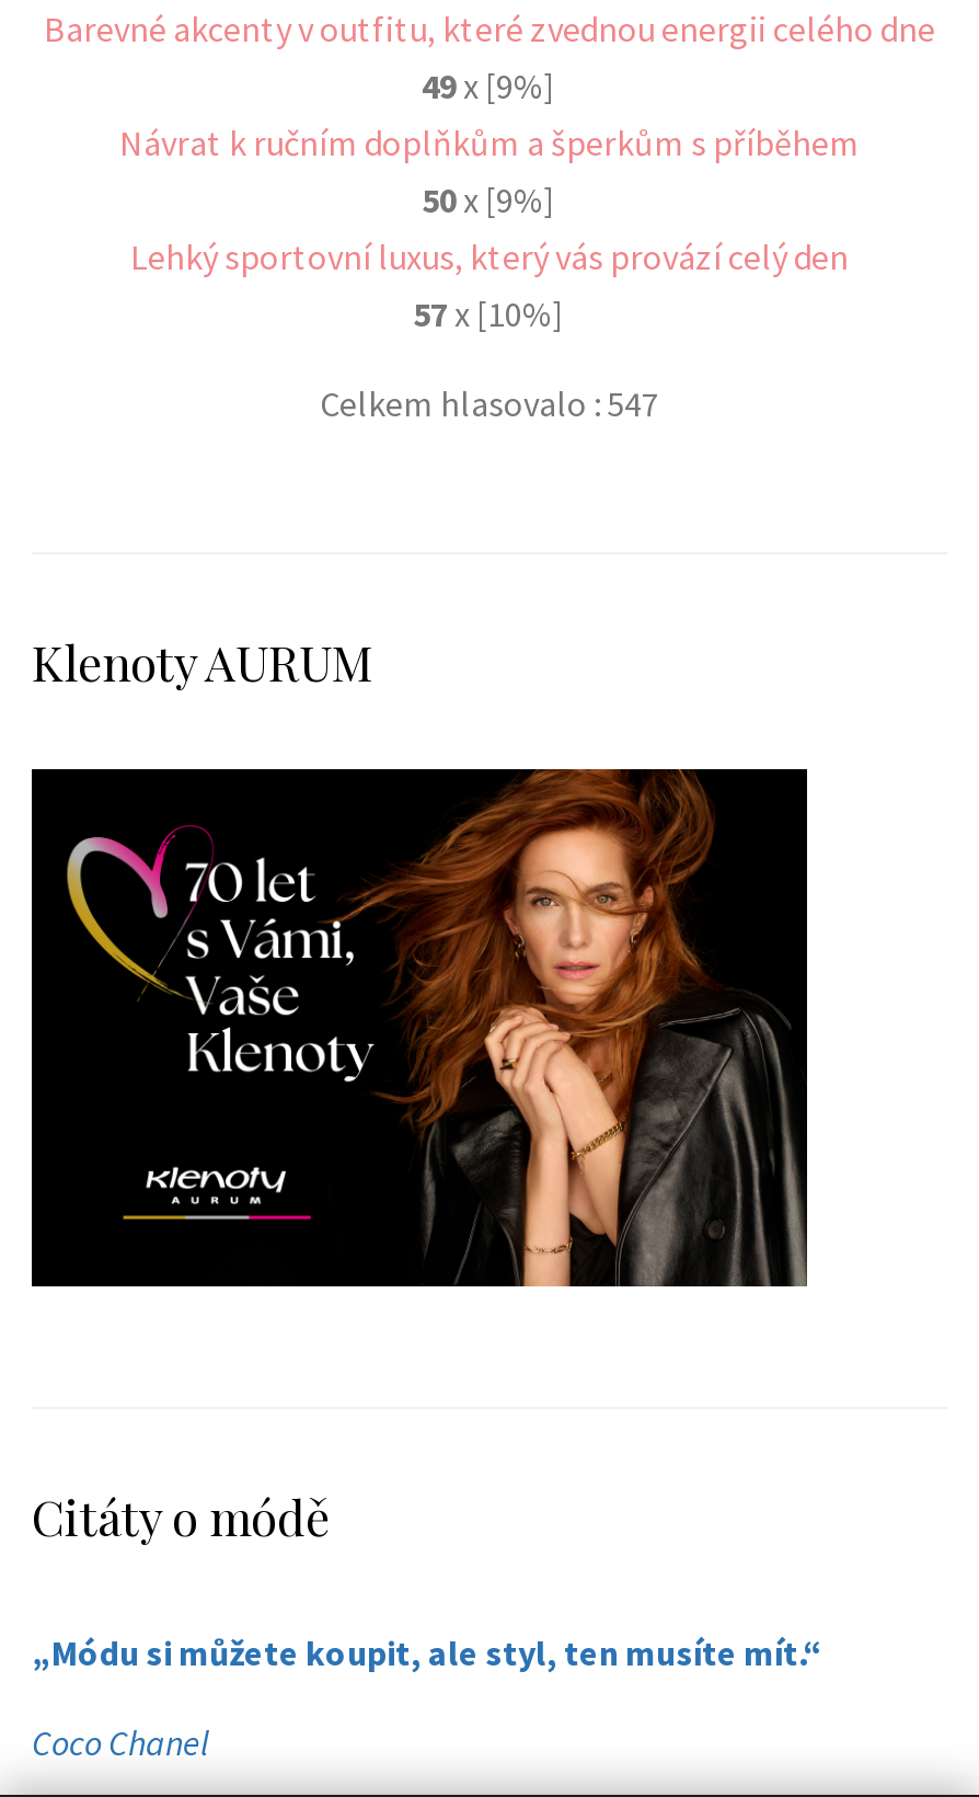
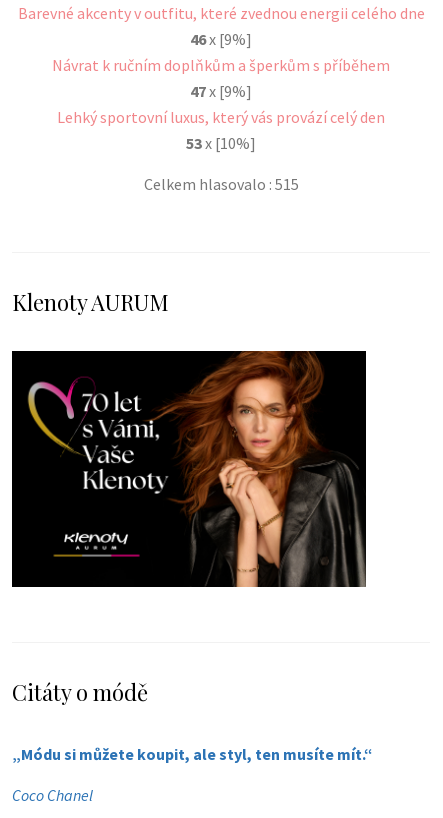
- 49 x [9%]
+ 46 x [9%]

- 50 x [9%]
+ 47 x [9%]

- 57 x [10%]
+ 53 x [10%]

- Celkem hlasovalo : 547
+ Celkem hlasovalo : 515
